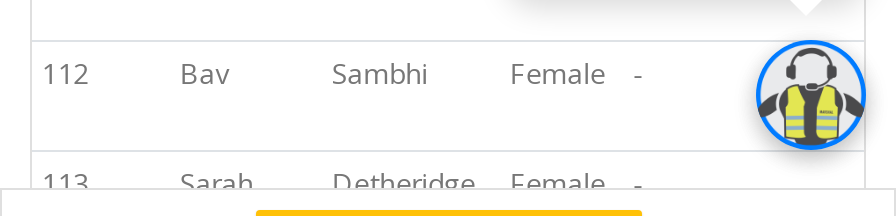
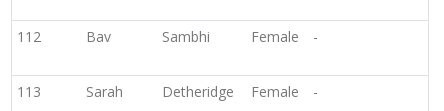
- [image]
